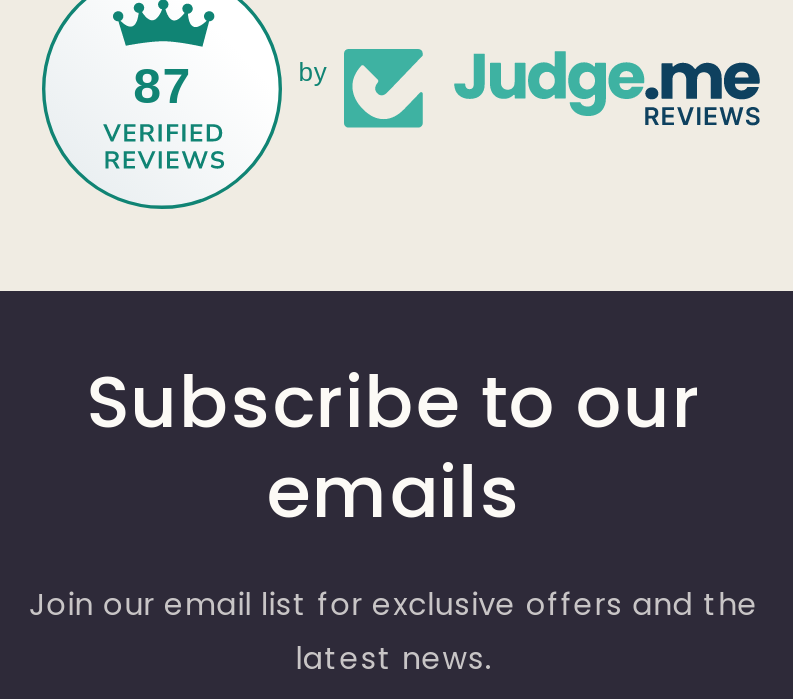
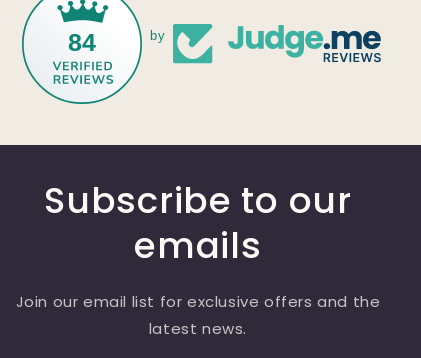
- 87
+ 84
